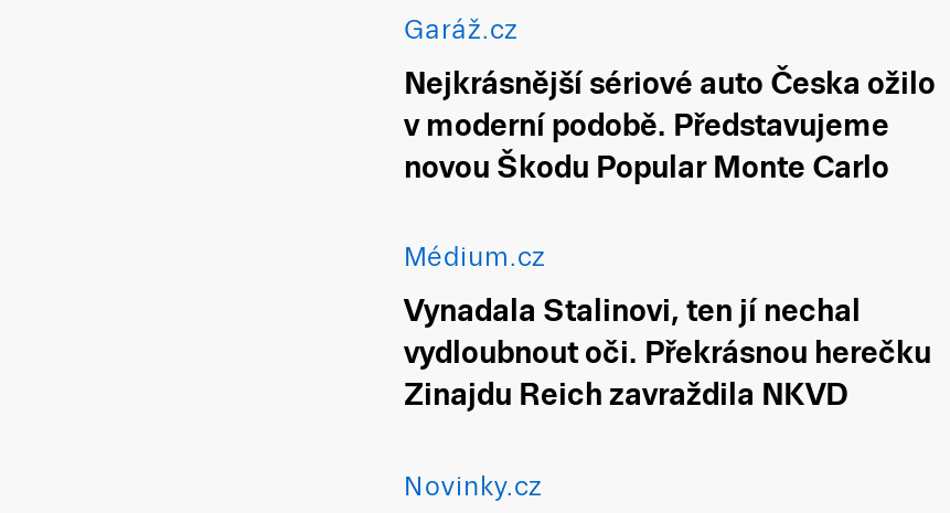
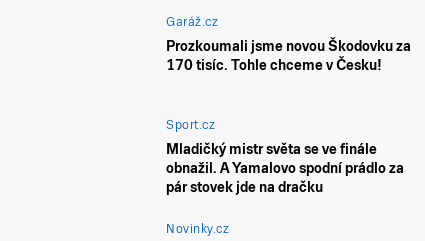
- Nejkrásnější sériové auto Česka ožilo
- v moderní podobě. Představujeme
- novou Škodu Popular Monte Carlo
+ Prozkoumali jsme novou Škodovku za
+ 170 tisíc. Tohle chceme v Česku!

- Médium.cz
+ Sport.cz

- Vynadala Stalinovi, ten jí nechal
- vydloubnout oči. Překrásnou herečku
- Zinajdu Reich zavraždila NKVD
+ Mladičký mistr světa se ve finále
+ obnažil. A Yamalovo spodní prádlo za
+ pár stovek jde na dračku
